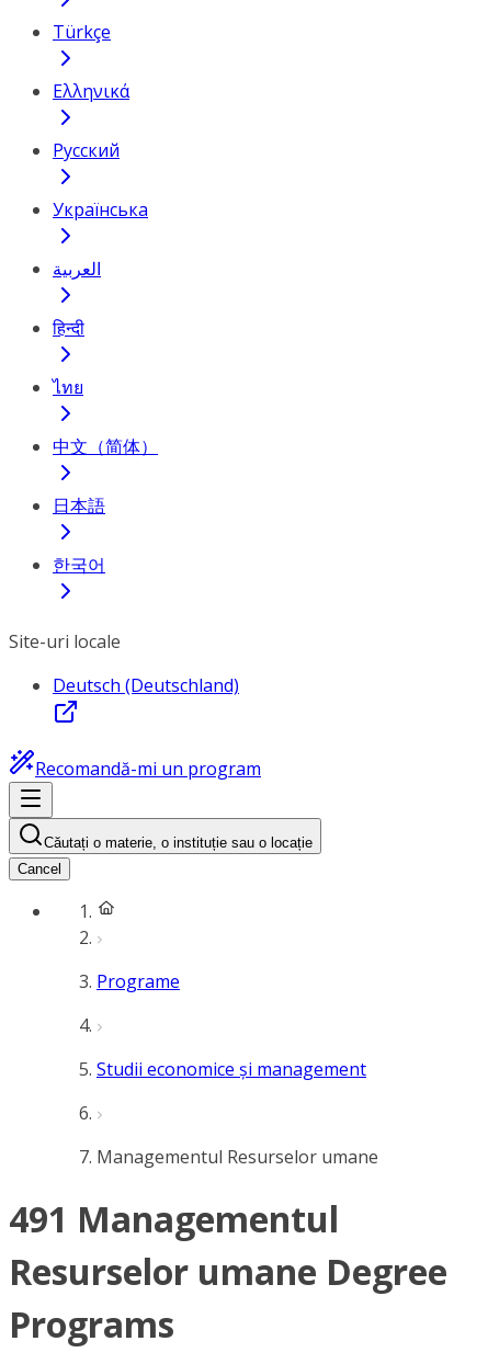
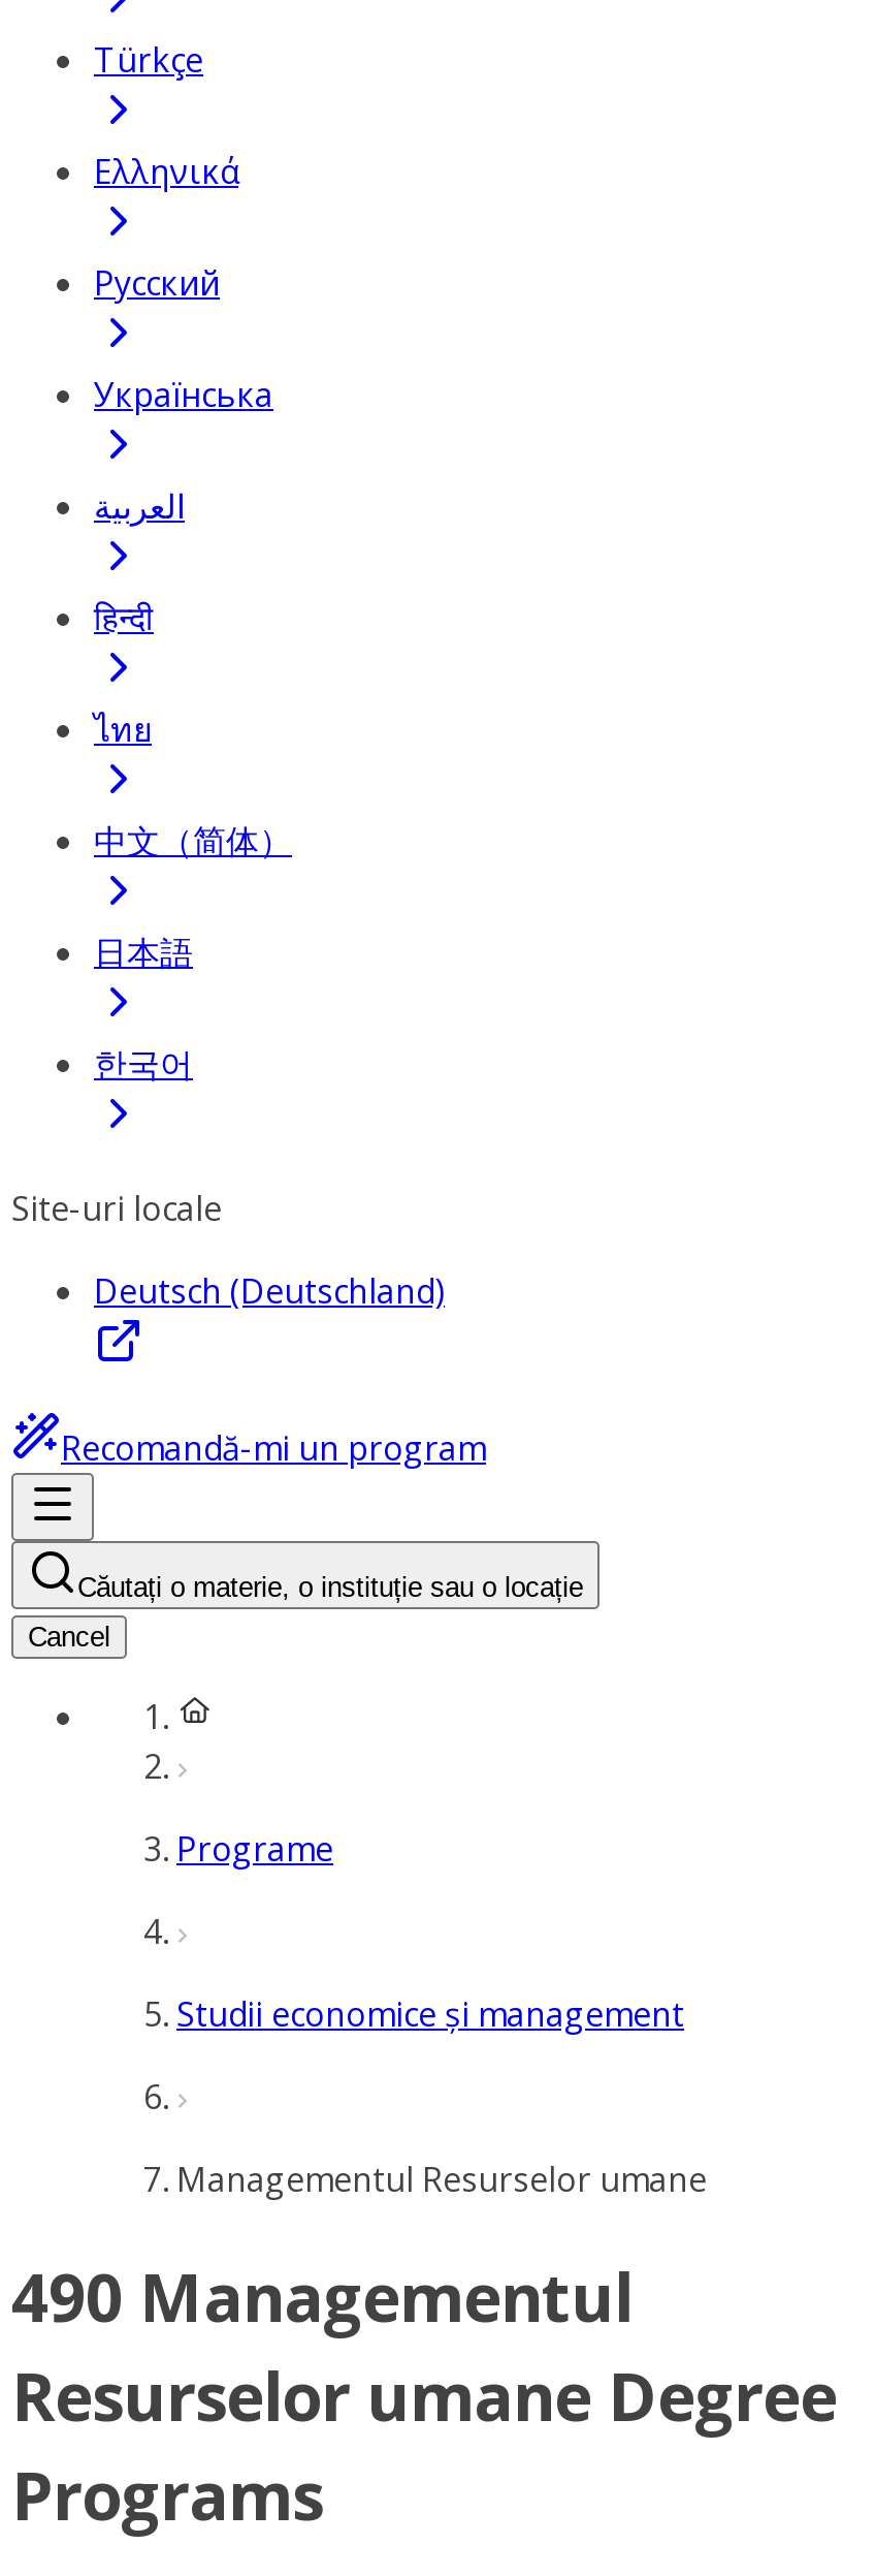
- 491 Managementul
+ 490 Managementul
